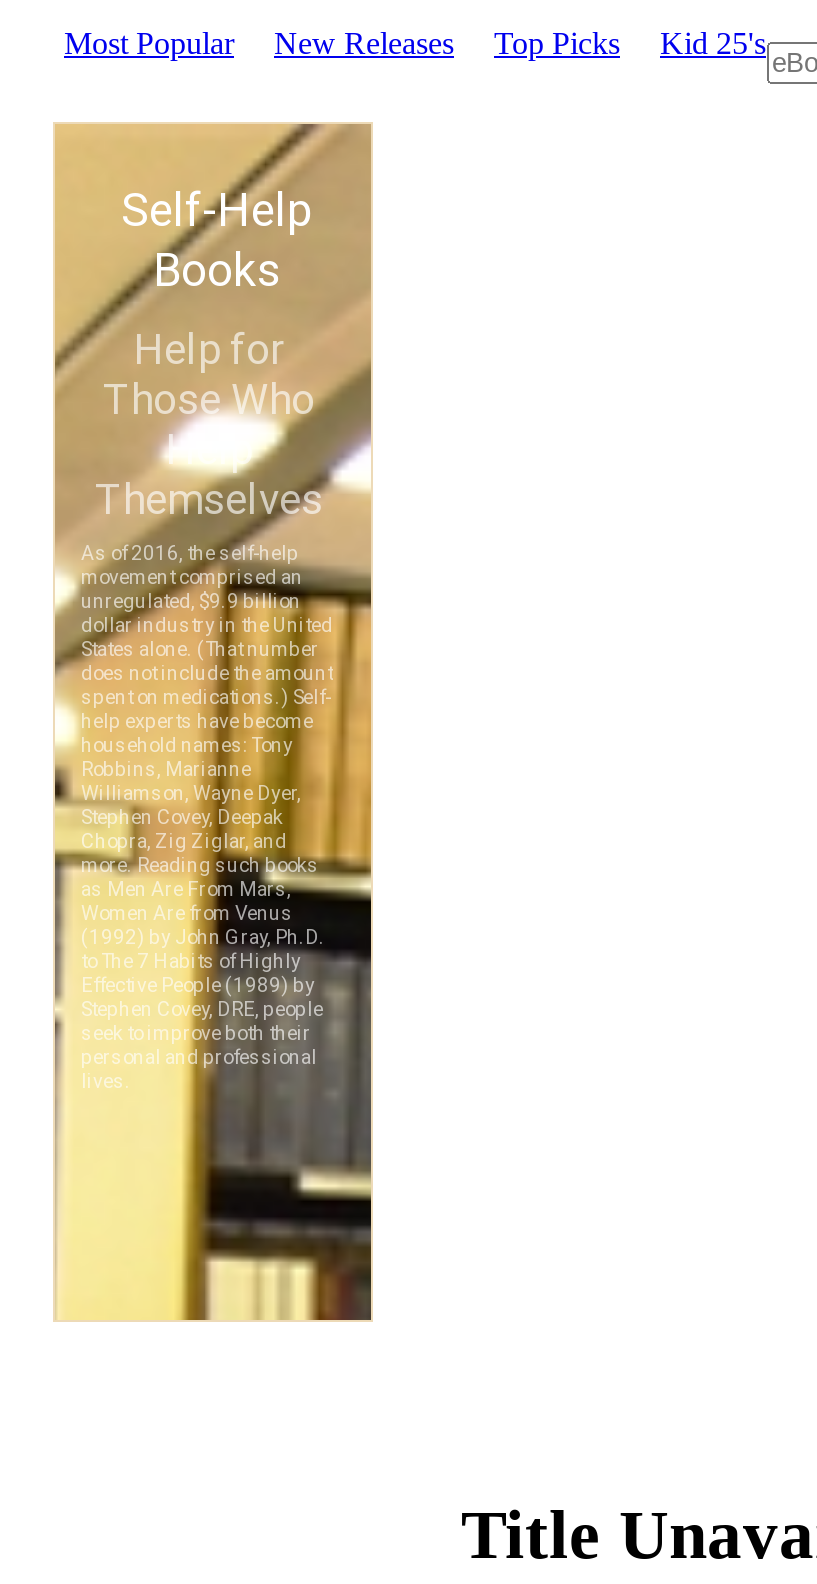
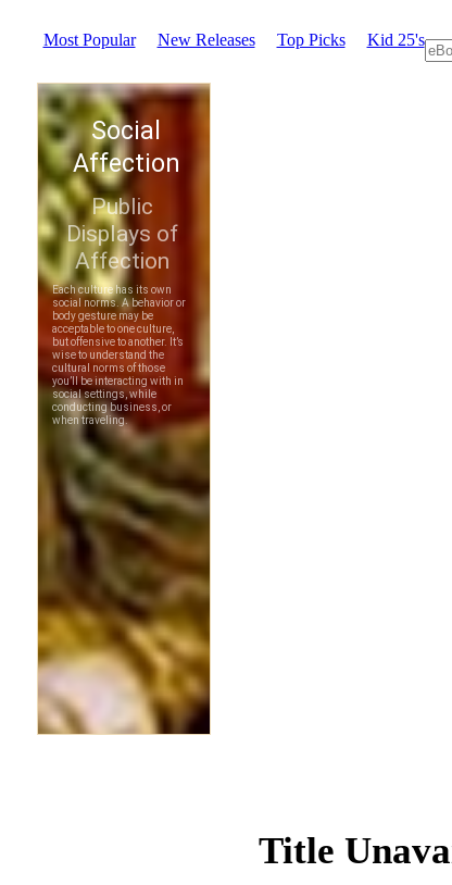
- [image]
+ [image]
